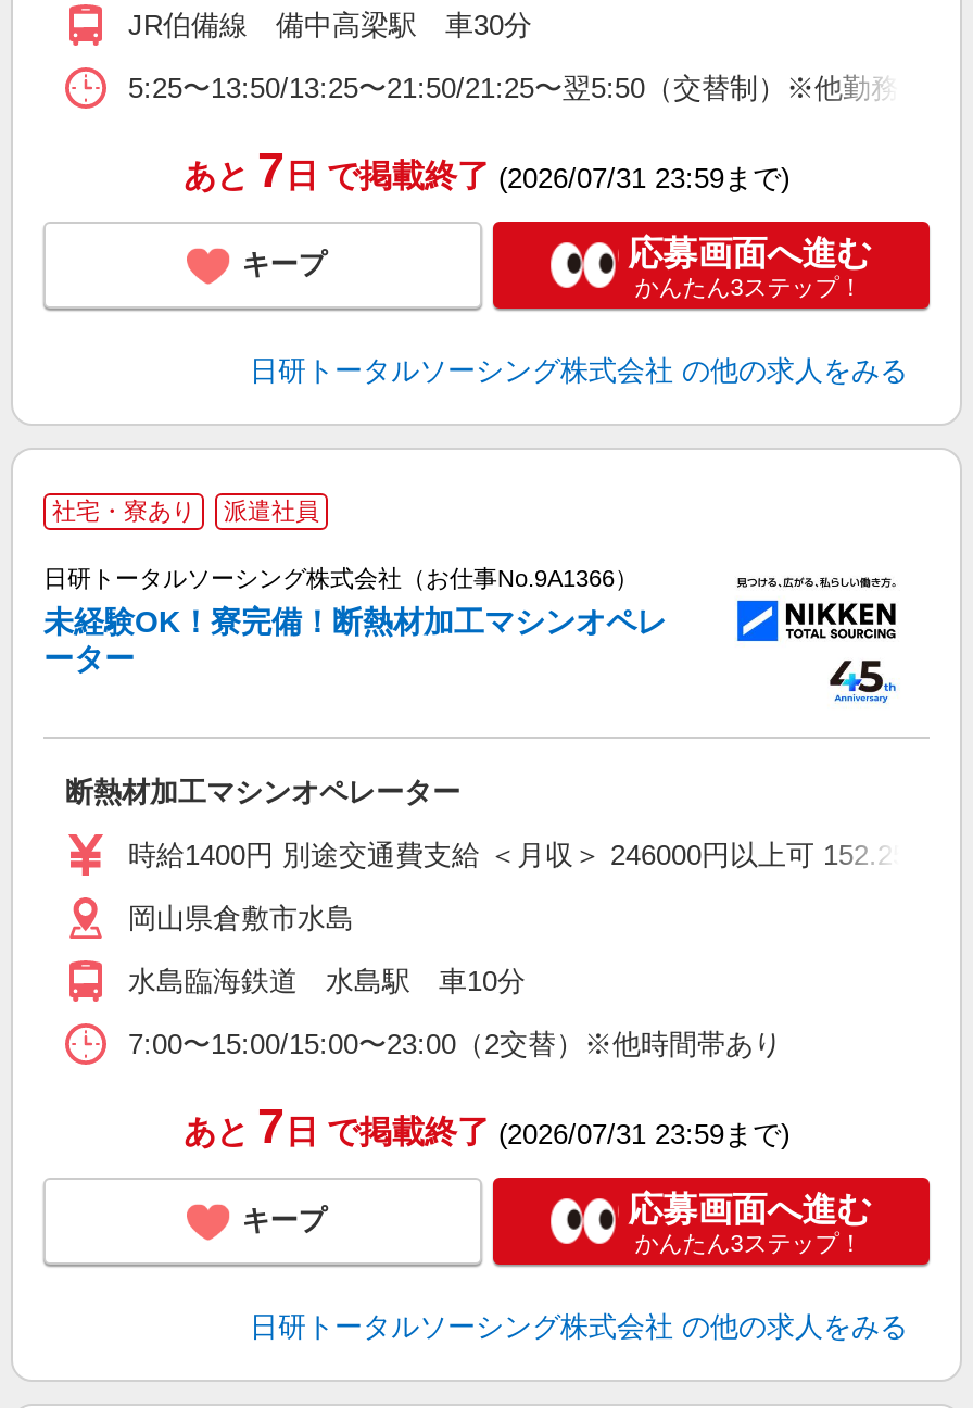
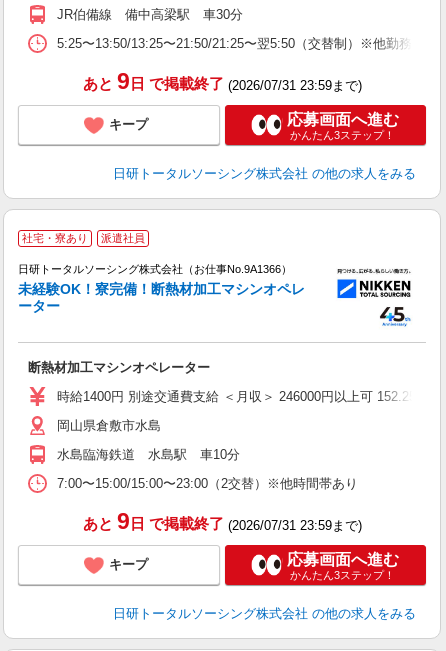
- あと 7日 で掲載終了(2026/07/31 23:59まで)
+ あと 9日 で掲載終了(2026/07/31 23:59まで)

- あと 7日 で掲載終了(2026/07/31 23:59まで)
+ あと 9日 で掲載終了(2026/07/31 23:59まで)
